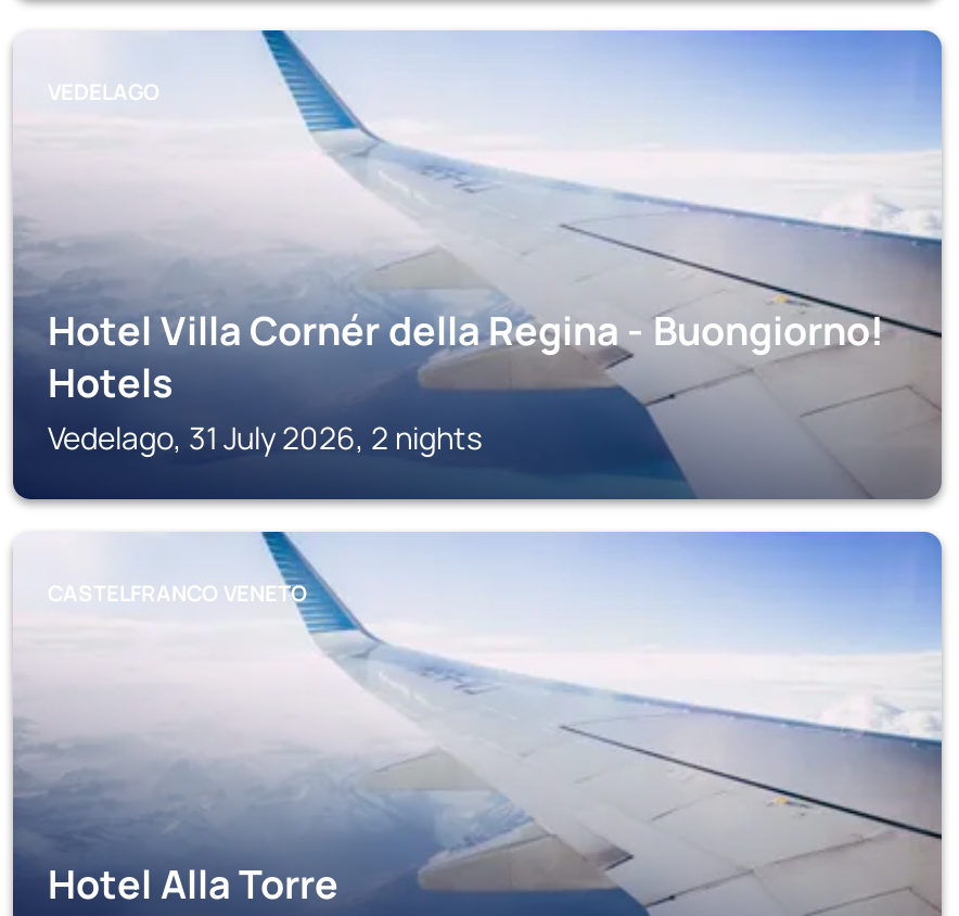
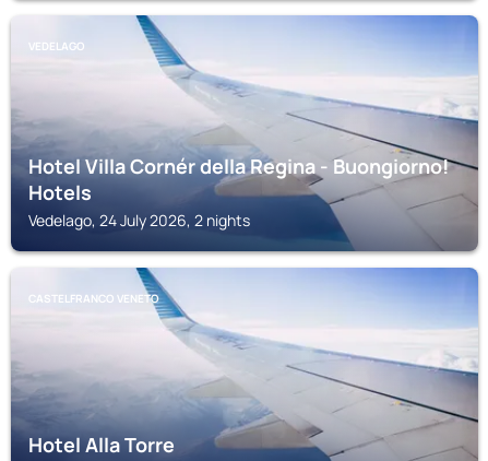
- Vedelago, 31 July 2026, 2 nights
+ Vedelago, 24 July 2026, 2 nights
